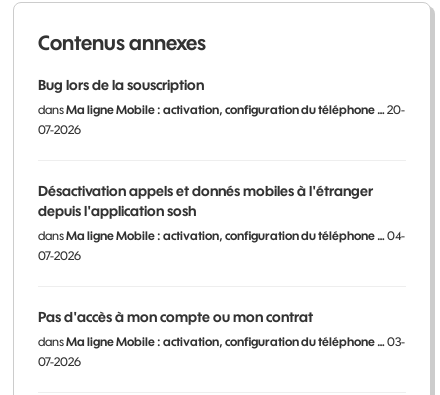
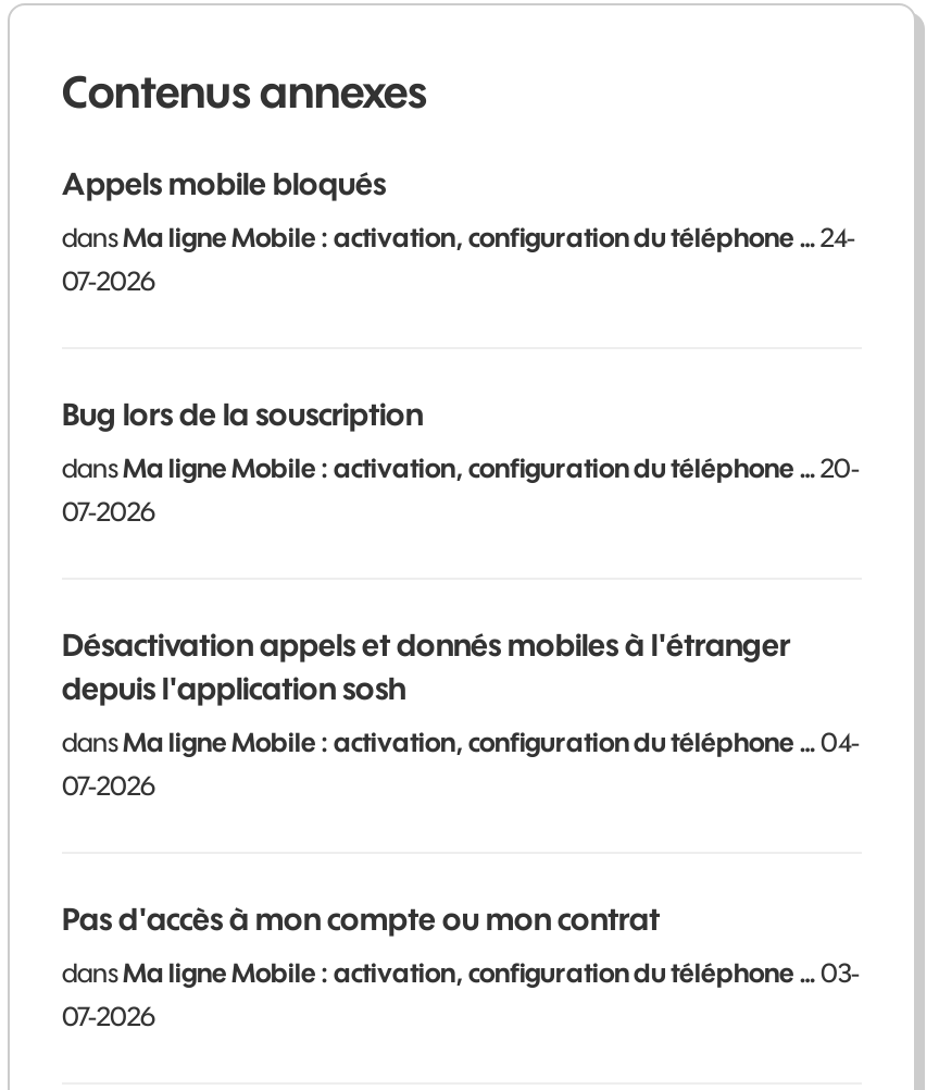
+ Appels mobile bloqués
+ dansMa ligne Mobile : activation, configuration du téléphone … 24-
+ 07-2026
